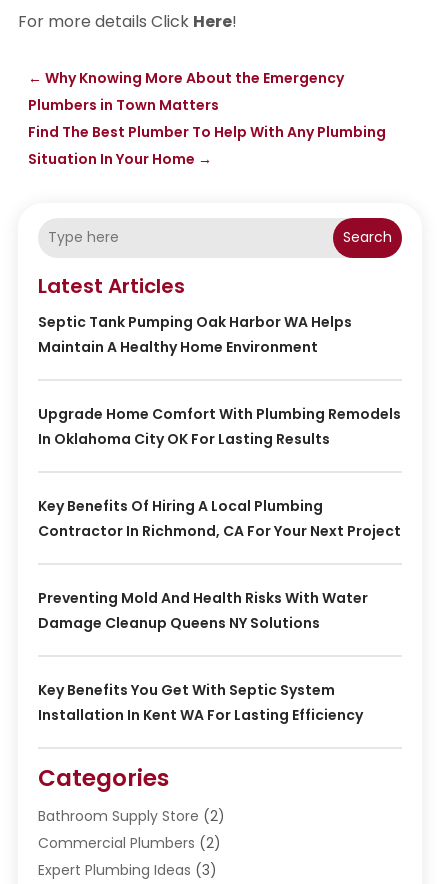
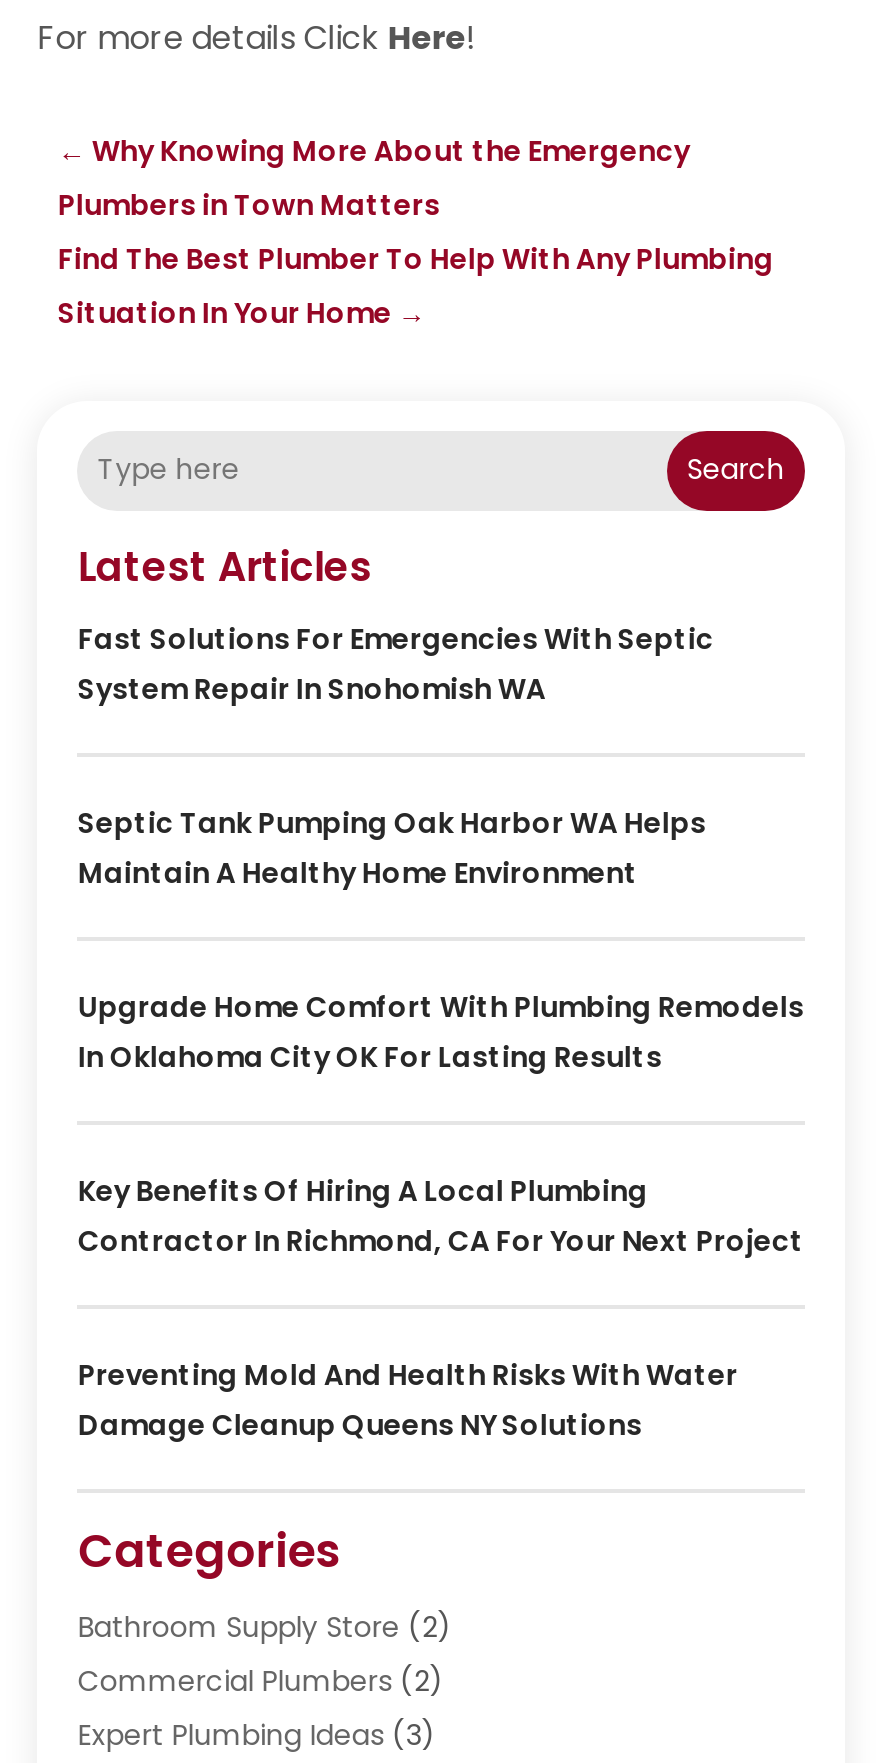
+ Fast Solutions For Emergencies With Septic
+ System Repair In Snohomish WA

moved down: Septic Tank Pumping Oak Harbor WA Helps | Maintain A Healthy Home Environment | Upgrade Home Comfort With Plumbing Remodels | In Oklahoma City OK For Lasting Results | Key Benefits Of Hiring A Local Plumbing | Contractor In Richmond, CA For Your Next Project | Preventing Mold And Health Risks With Water | Damage Cleanup Queens NY Solutions

- Key Benefits You Get With Septic System
- Installation In Kent WA For Lasting Efficiency
